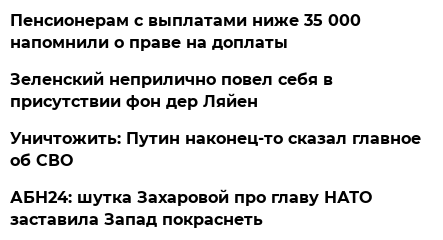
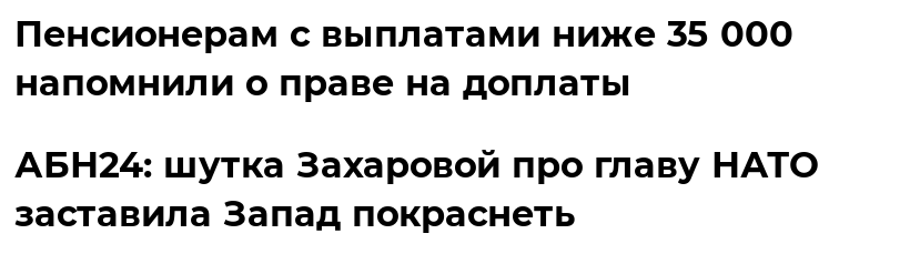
- Зеленский неприлично повел cебя в
- присутствии фон дер Ляйен
- Уничтожить: Путин наконец-то сказал главное
- об СВО
